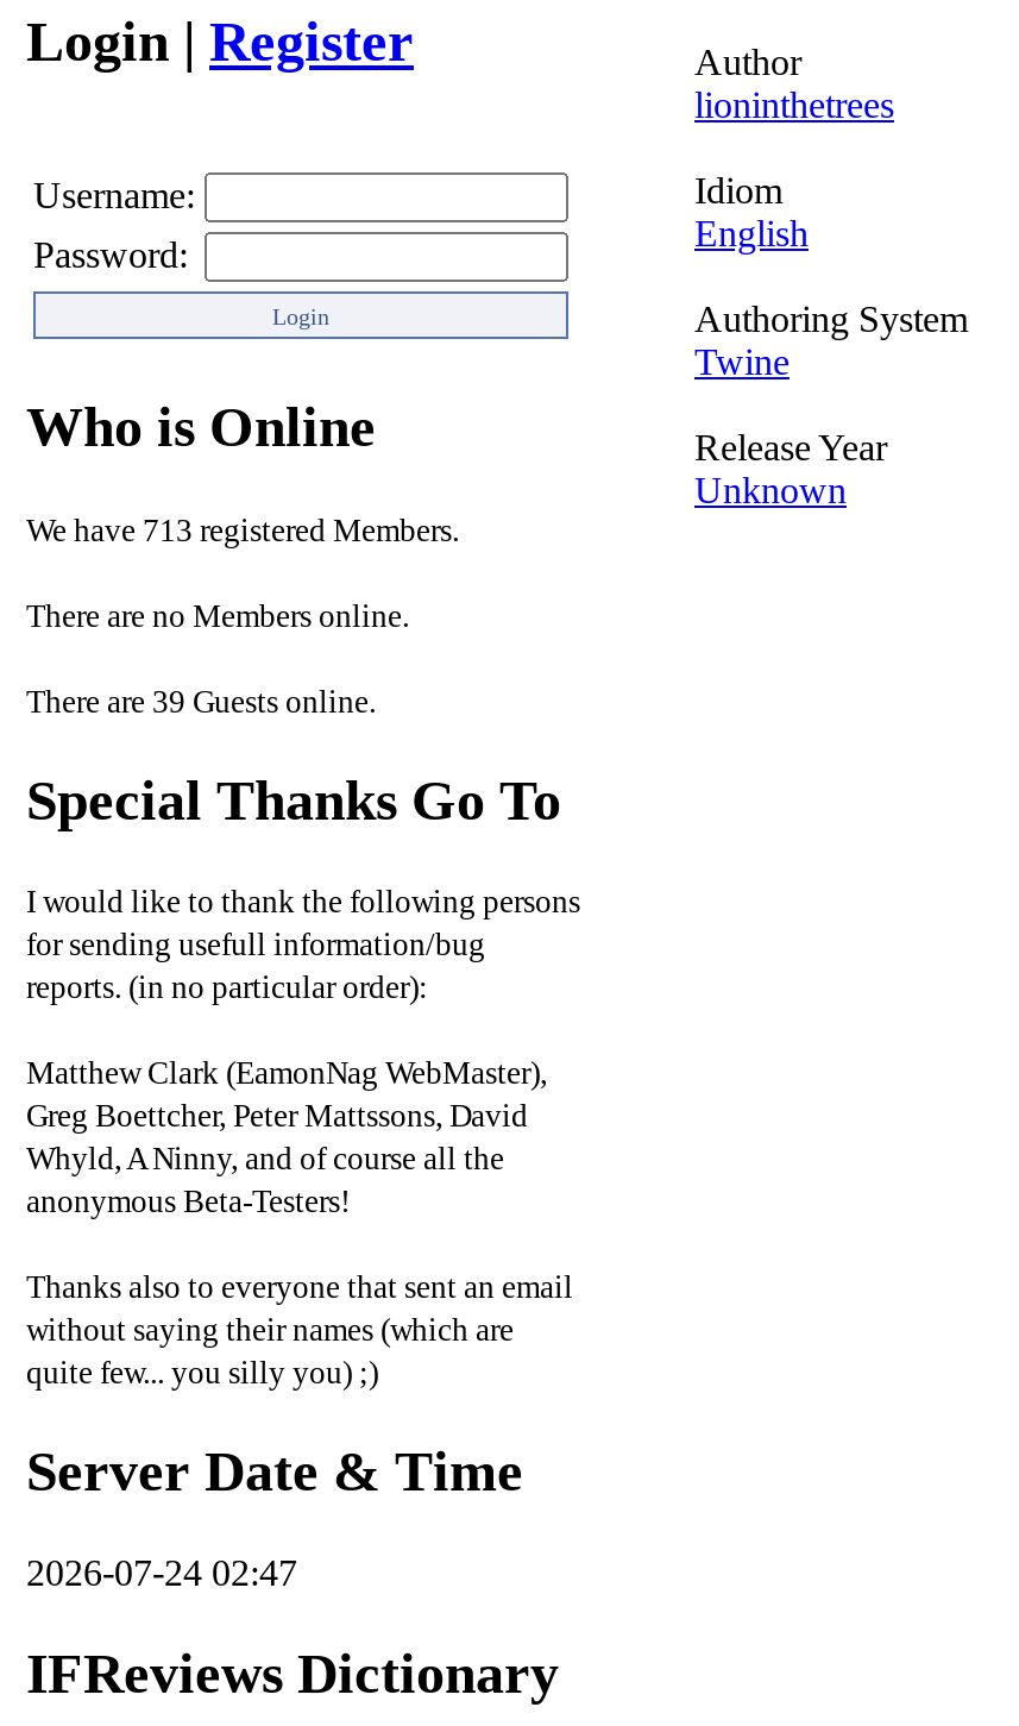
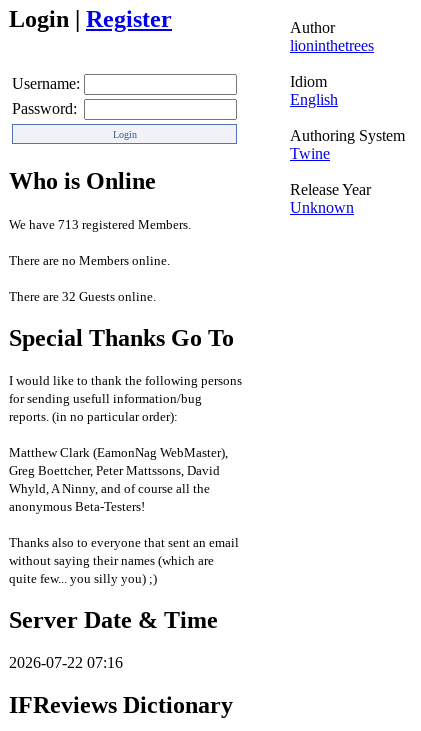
- There are 39 Guests online.
+ There are 32 Guests online.

- 2026-07-24 02:47
+ 2026-07-22 07:16
